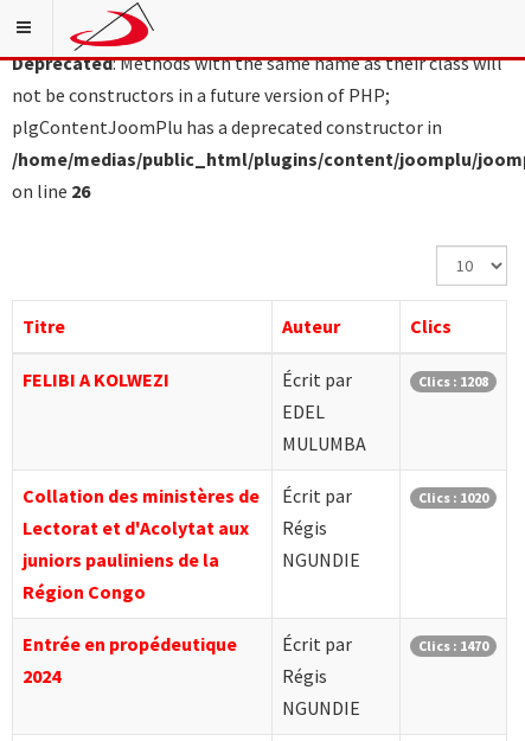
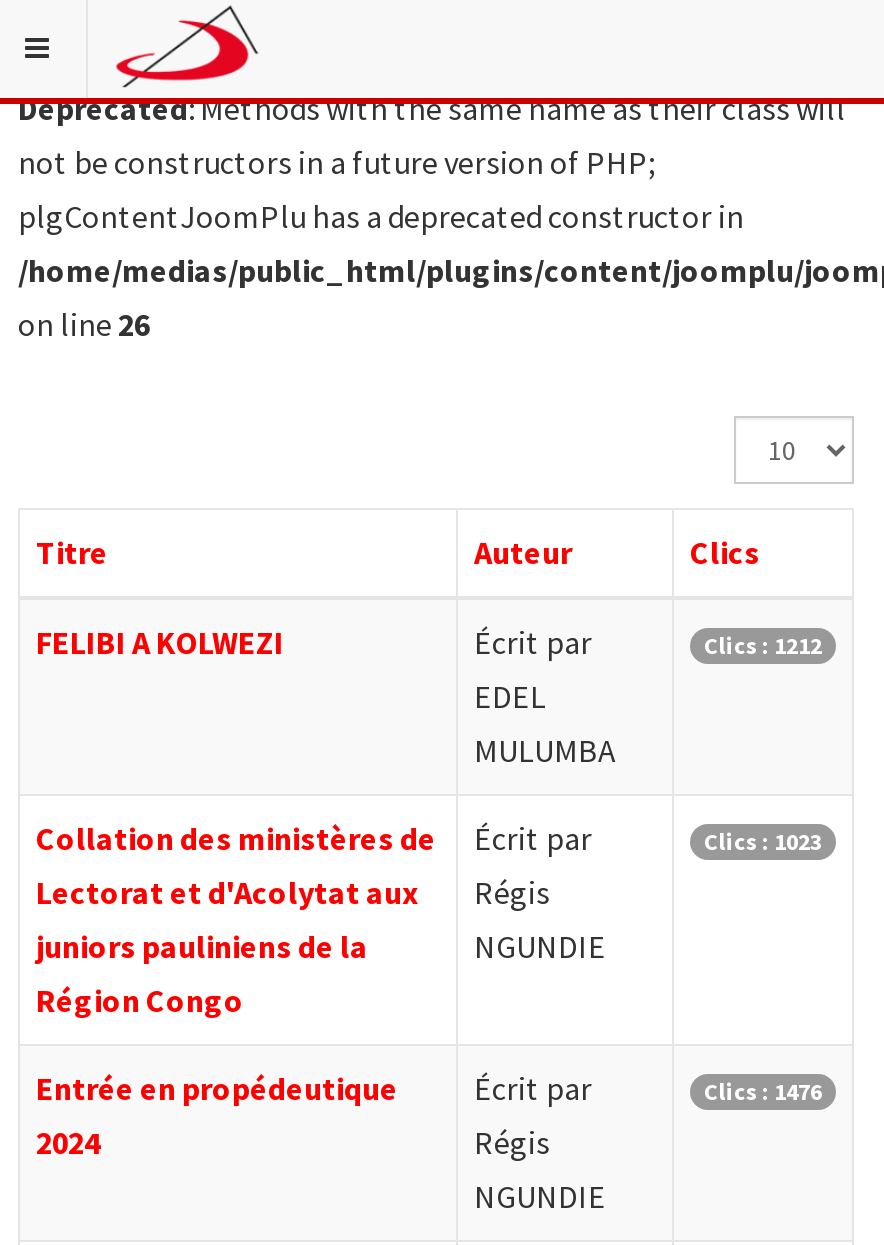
- Clics : 1208
+ Clics : 1212

- Clics : 1020
+ Clics : 1023

- Clics : 1470
+ Clics : 1476
